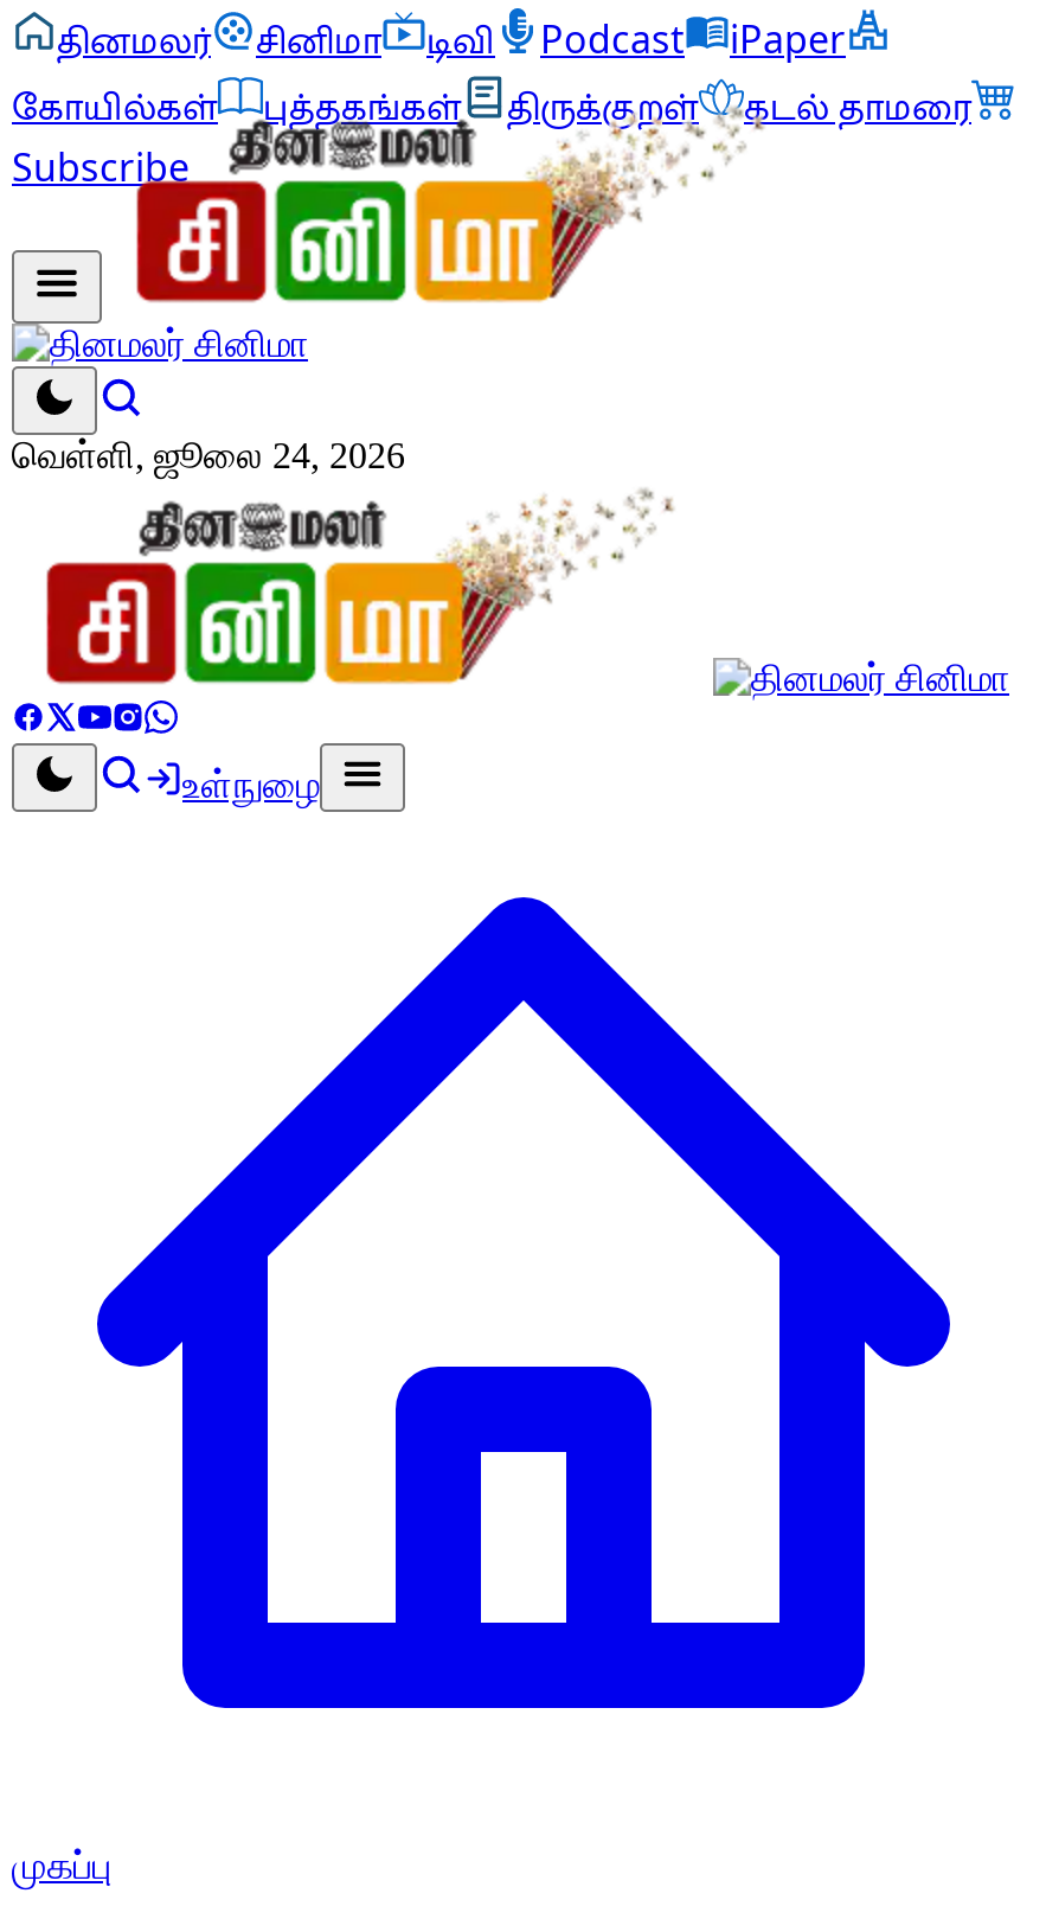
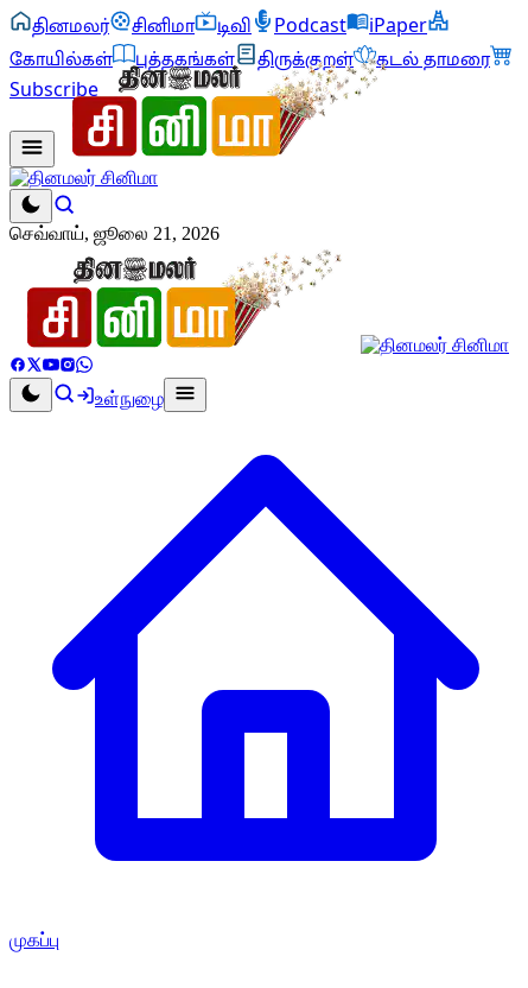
- வெள்ளி, ஜூலை 24, 2026
+ செவ்வாய், ஜூலை 21, 2026
